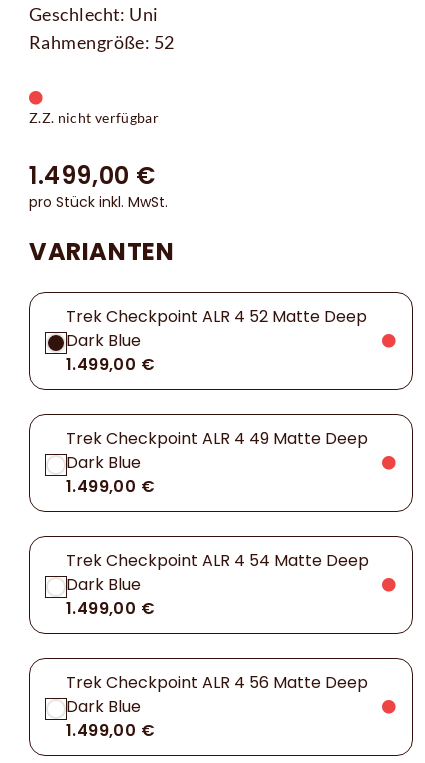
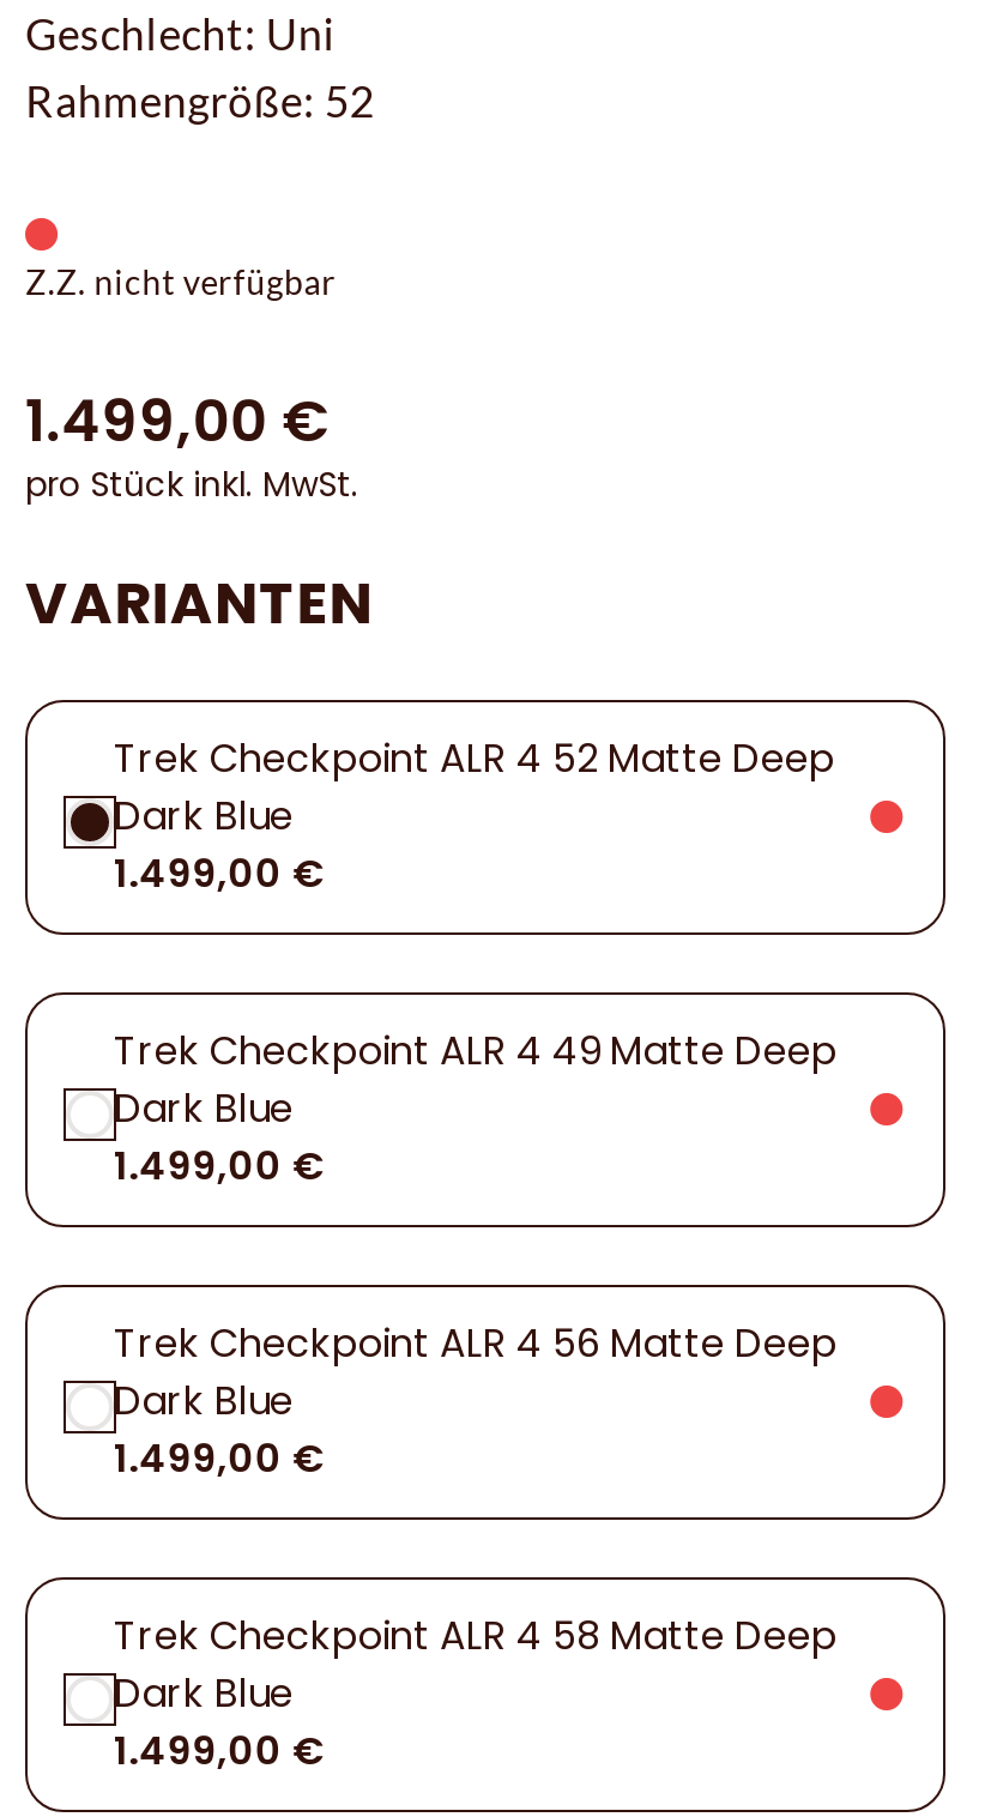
- Trek Checkpoint ALR 4 54 Matte Deep

+ Trek Checkpoint ALR 4 58 Matte Deep

moved up: Trek Checkpoint ALR 4 56 Matte Deep
